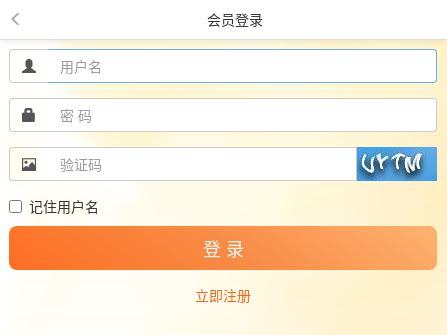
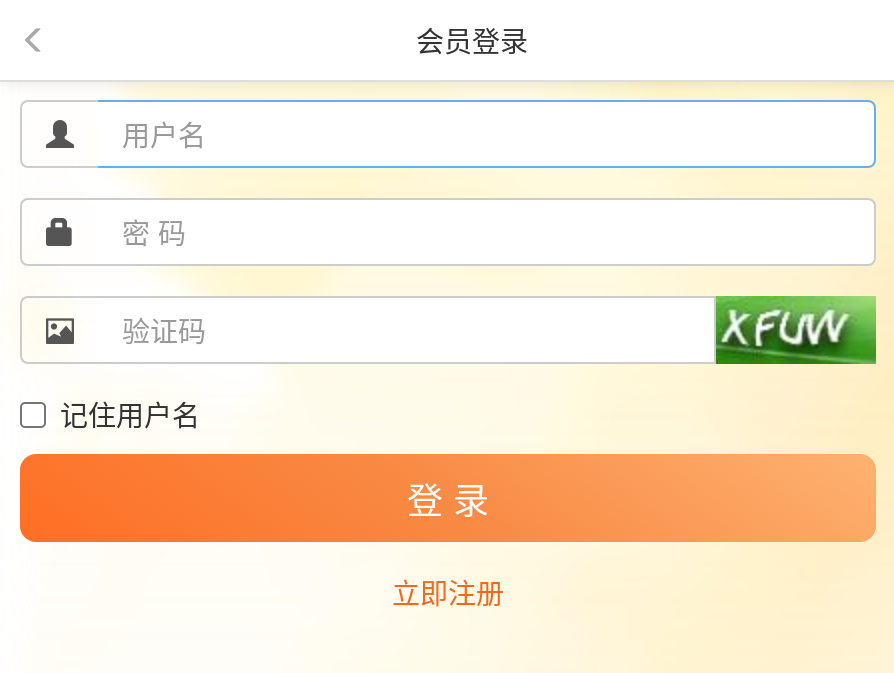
- [image]
+ [image]
